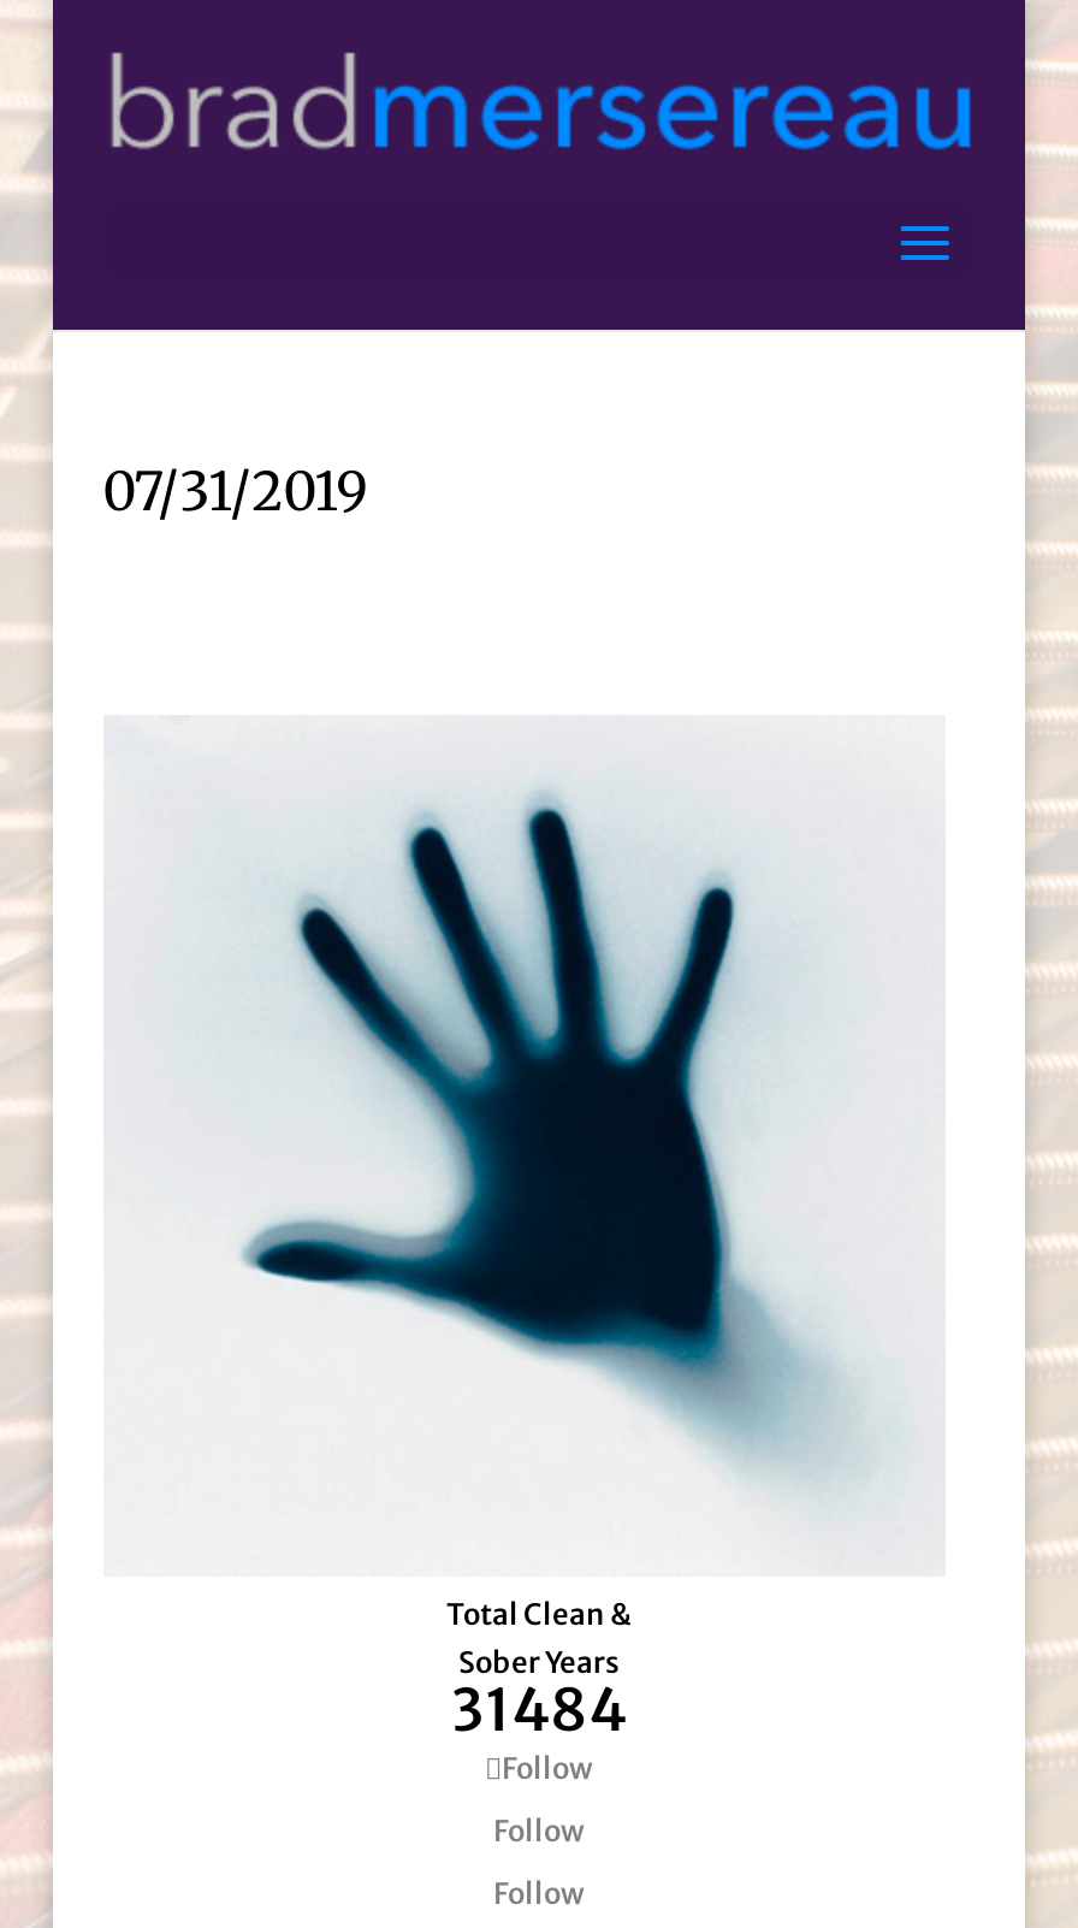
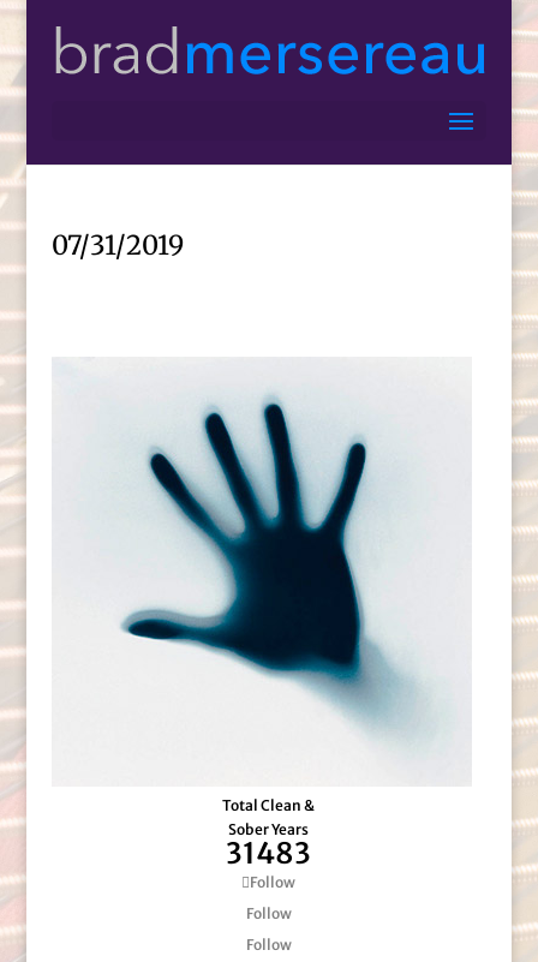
- 31484
+ 31483
